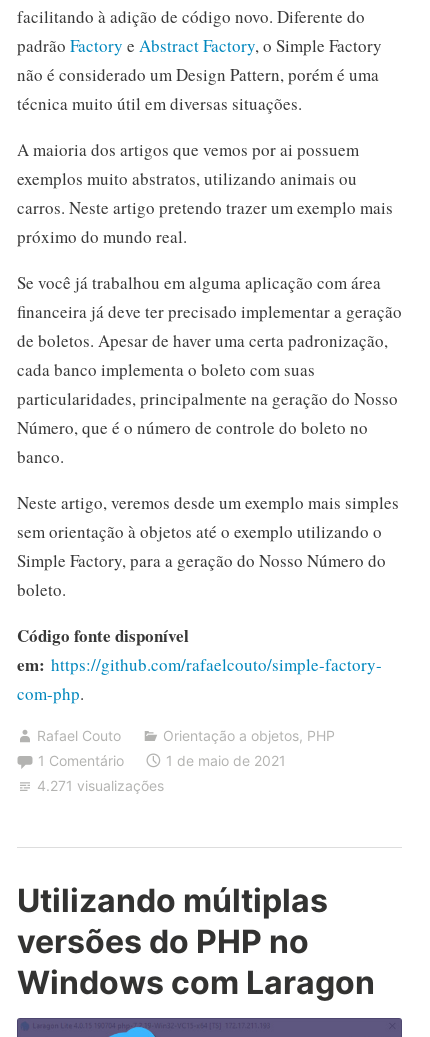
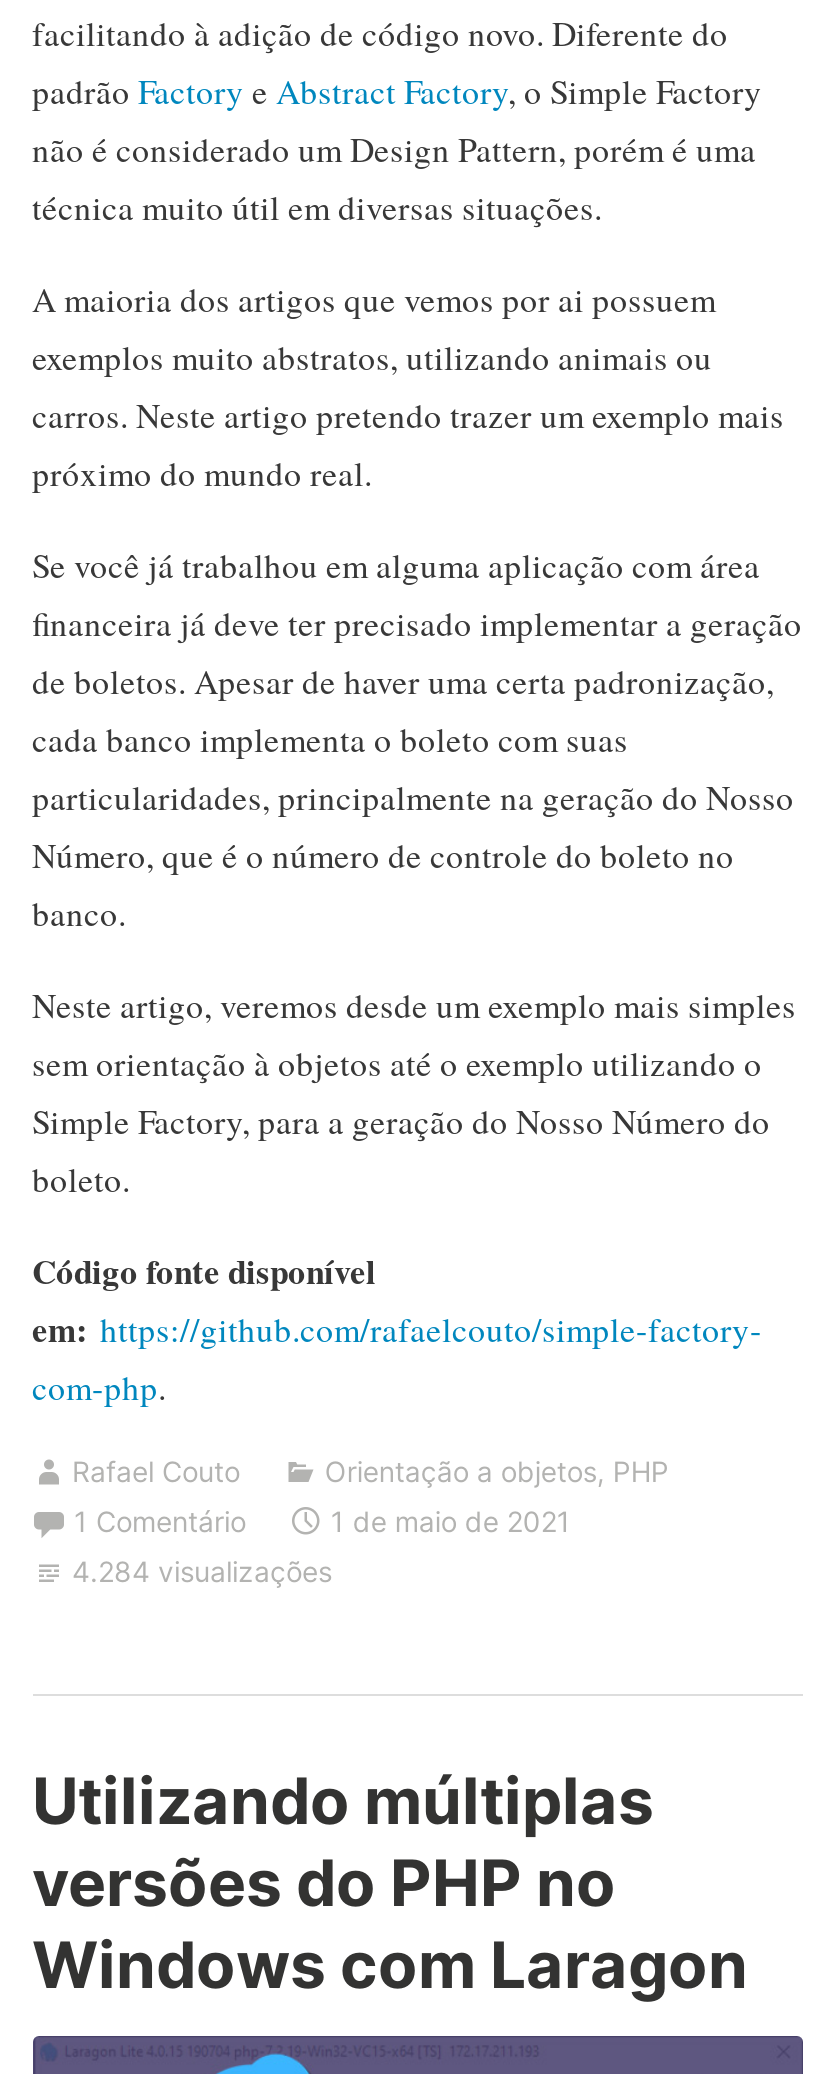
- 4.271 visualizações
+ 4.284 visualizações
